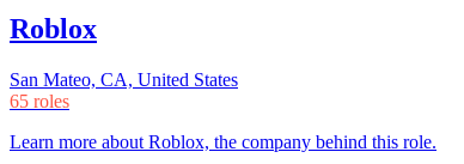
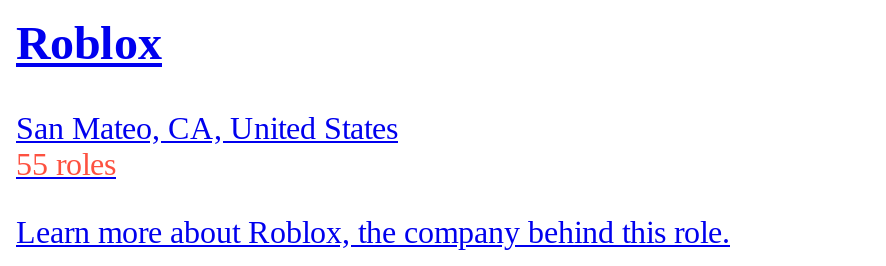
- 65 roles
+ 55 roles
